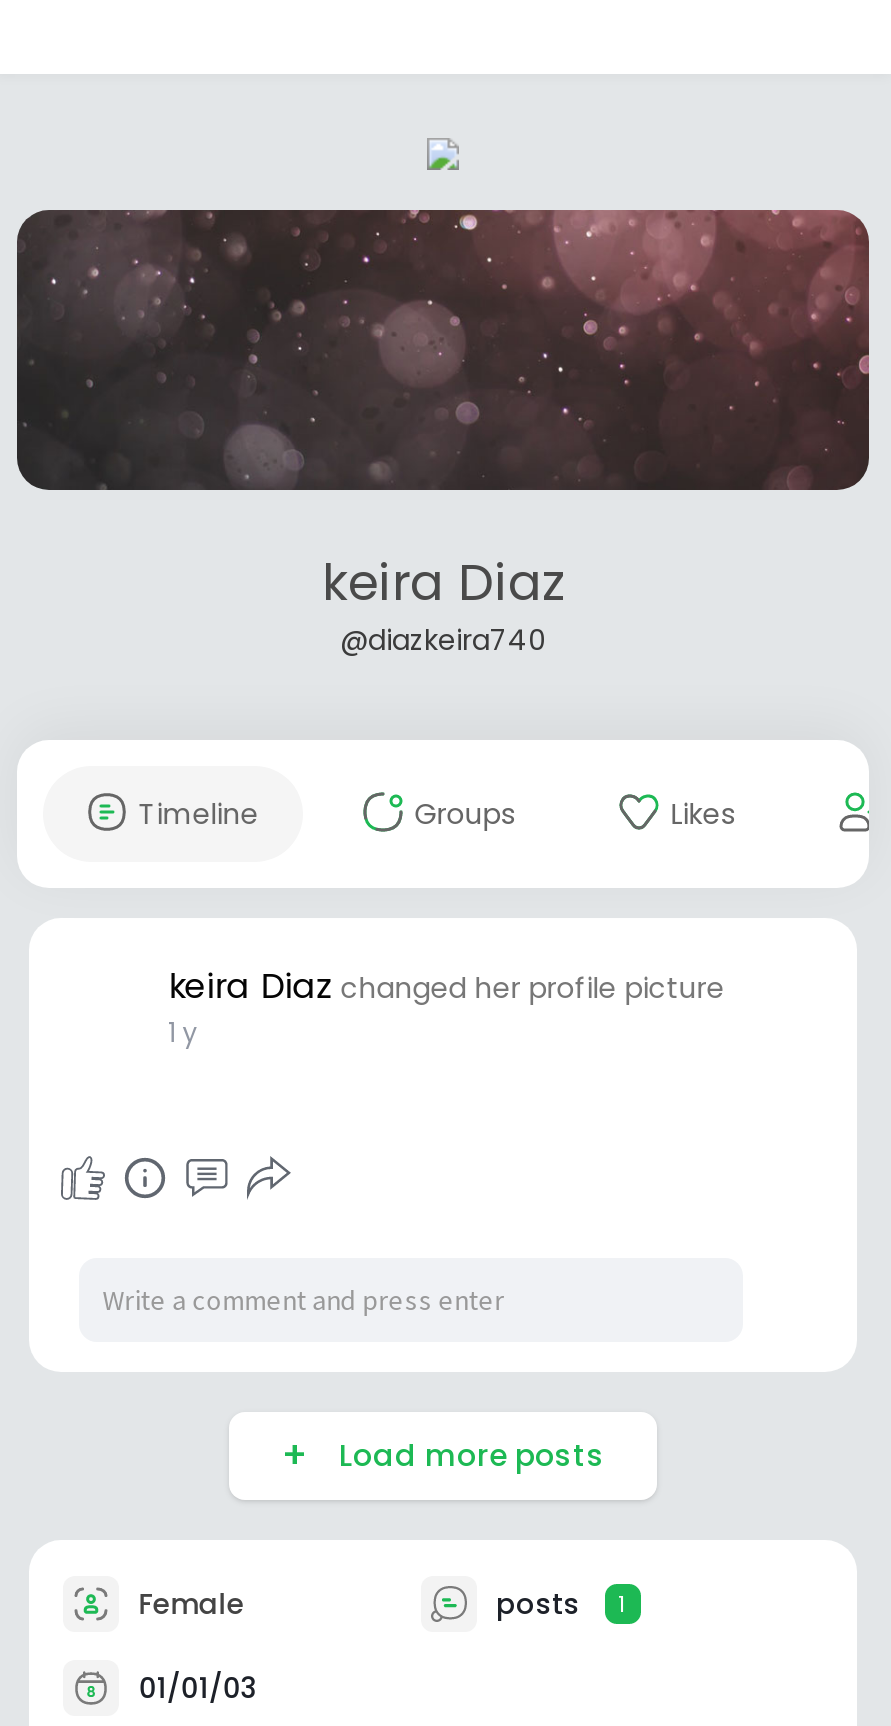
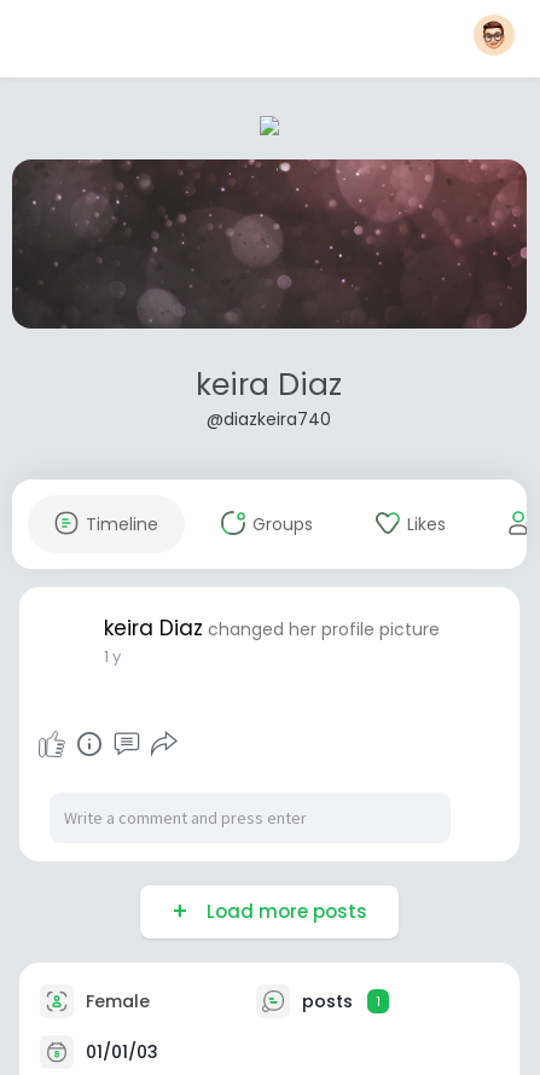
+ [image]
